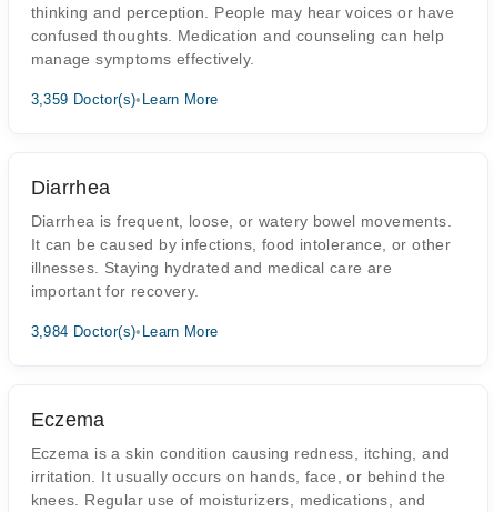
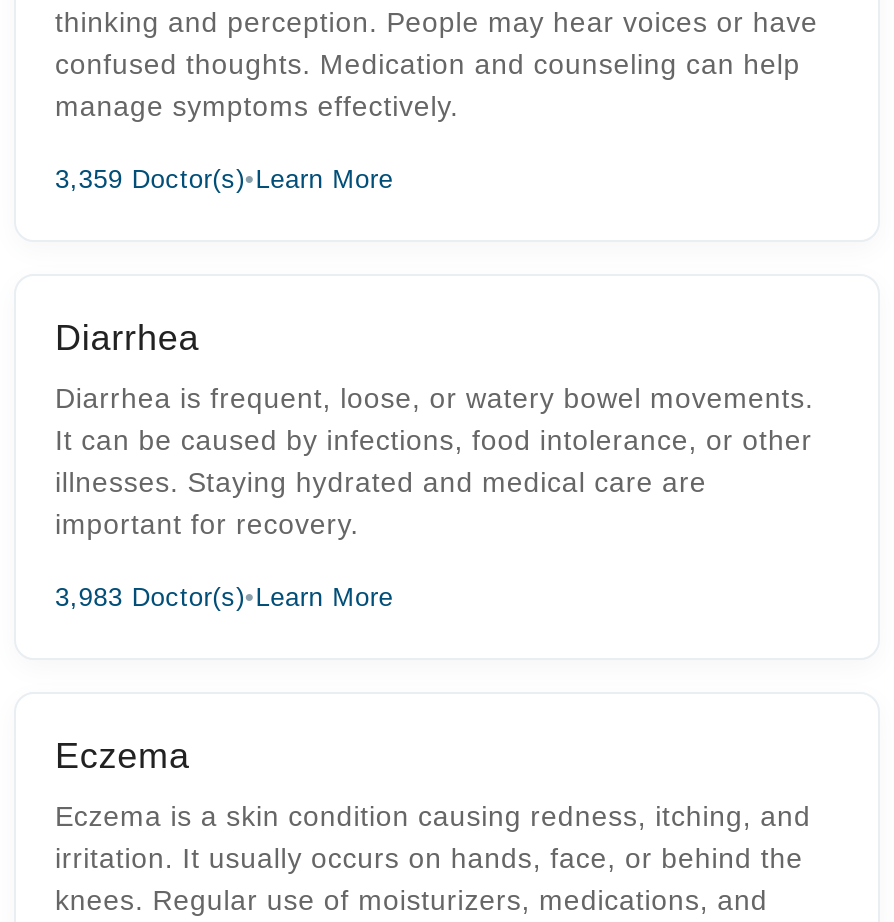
- 3,984 Doctor(s)•Learn More
+ 3,983 Doctor(s)•Learn More
